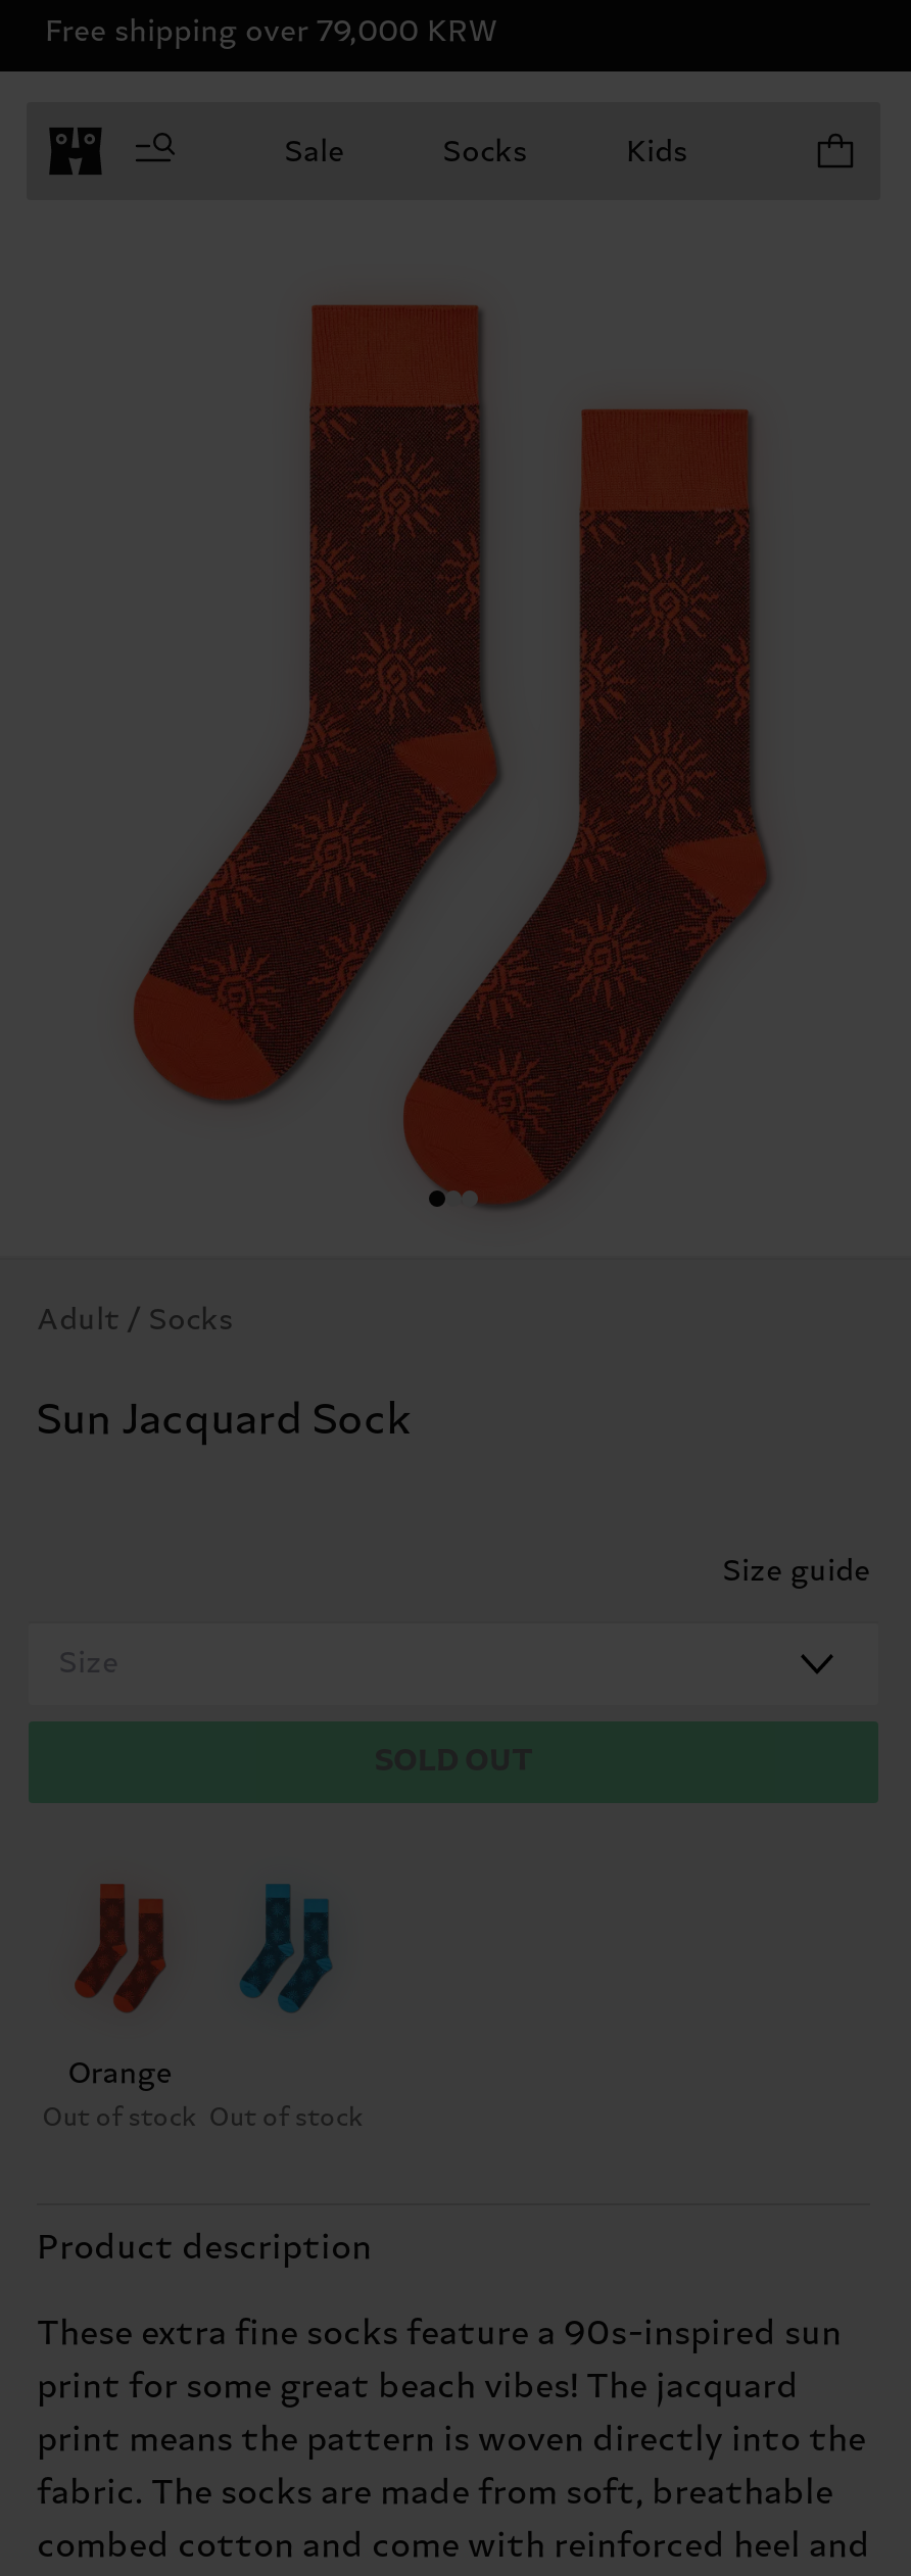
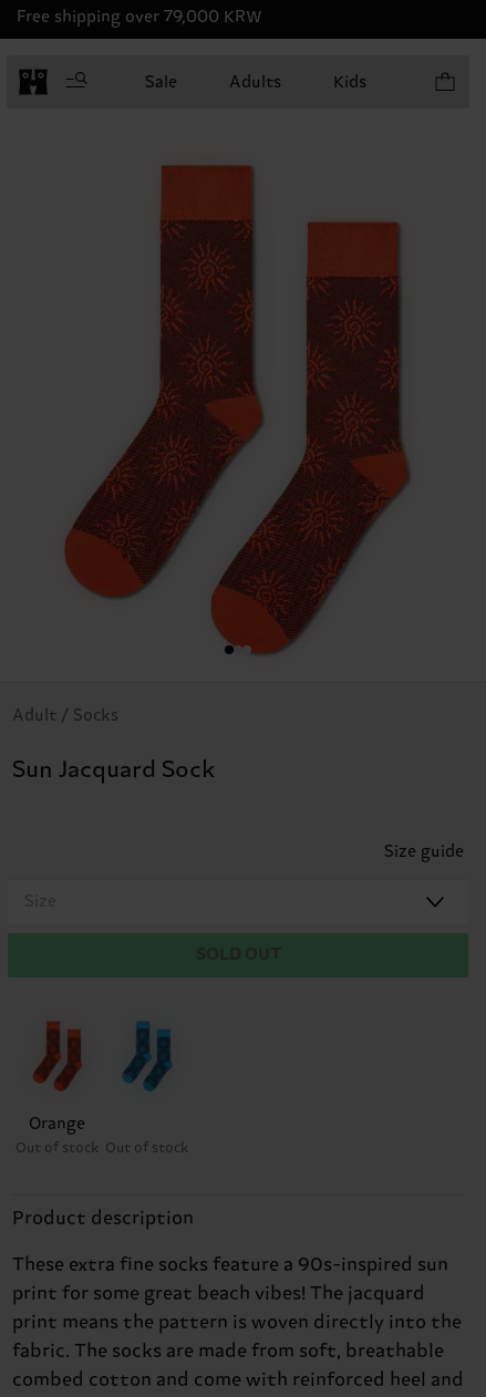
- Socks
+ Adults
